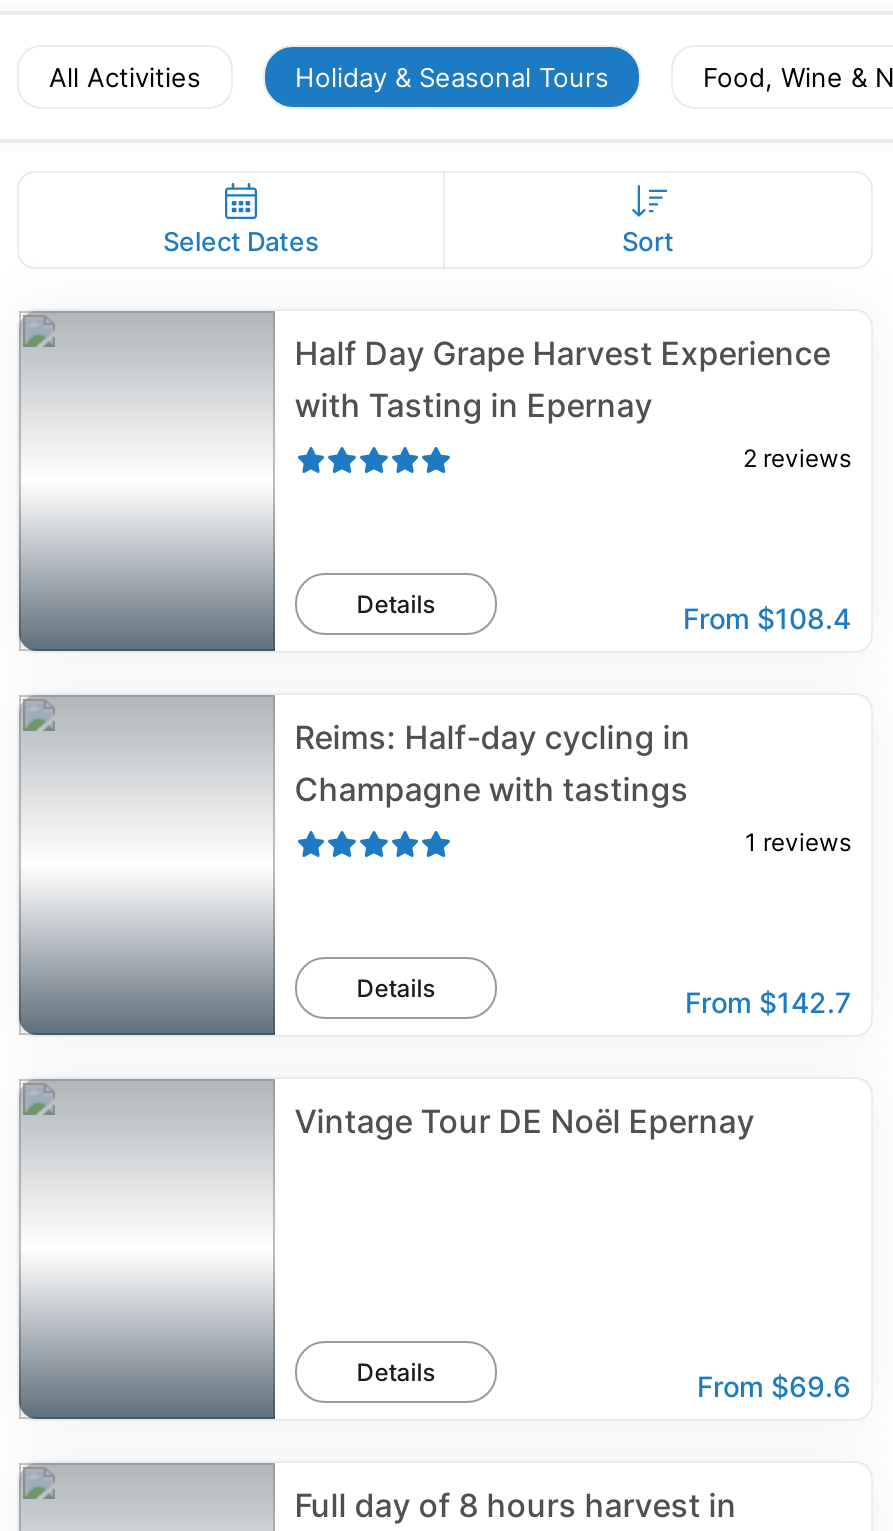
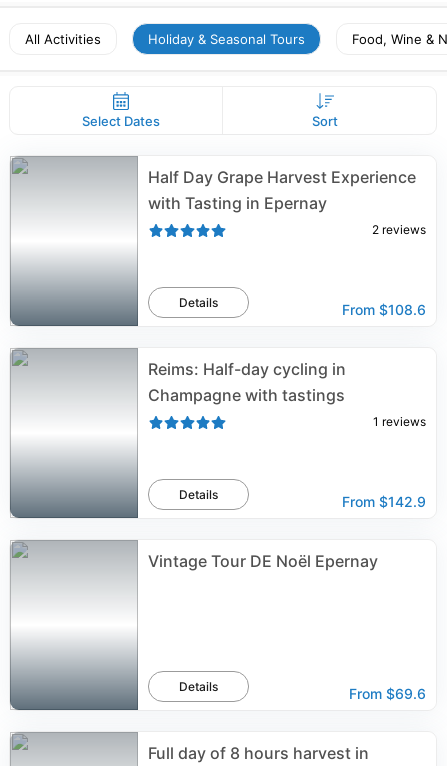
- From $108.4
+ From $108.6

- From $142.7
+ From $142.9
